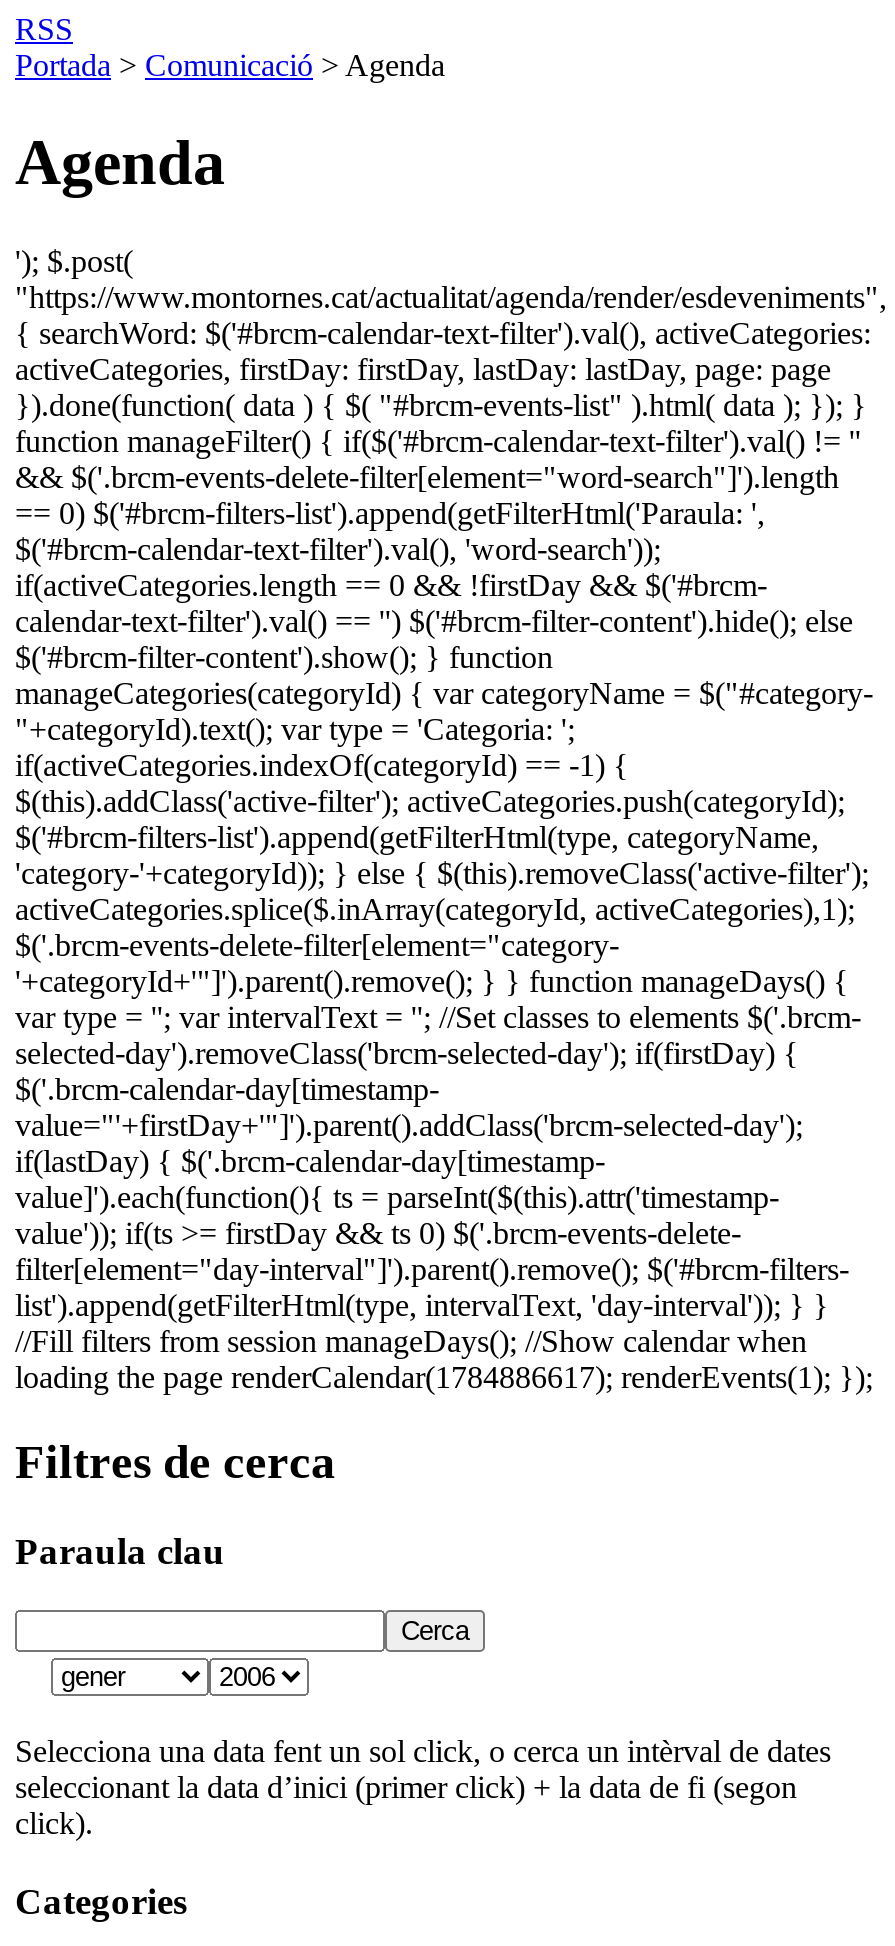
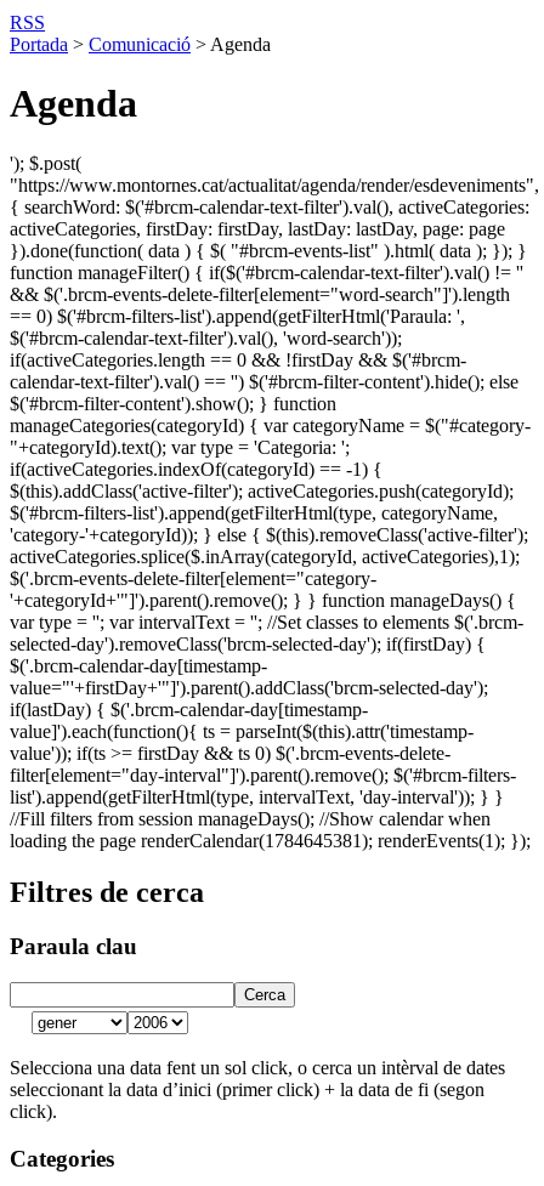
- loading the page renderCalendar(1784886617); renderEvents(1); });
+ loading the page renderCalendar(1784645381); renderEvents(1); });
